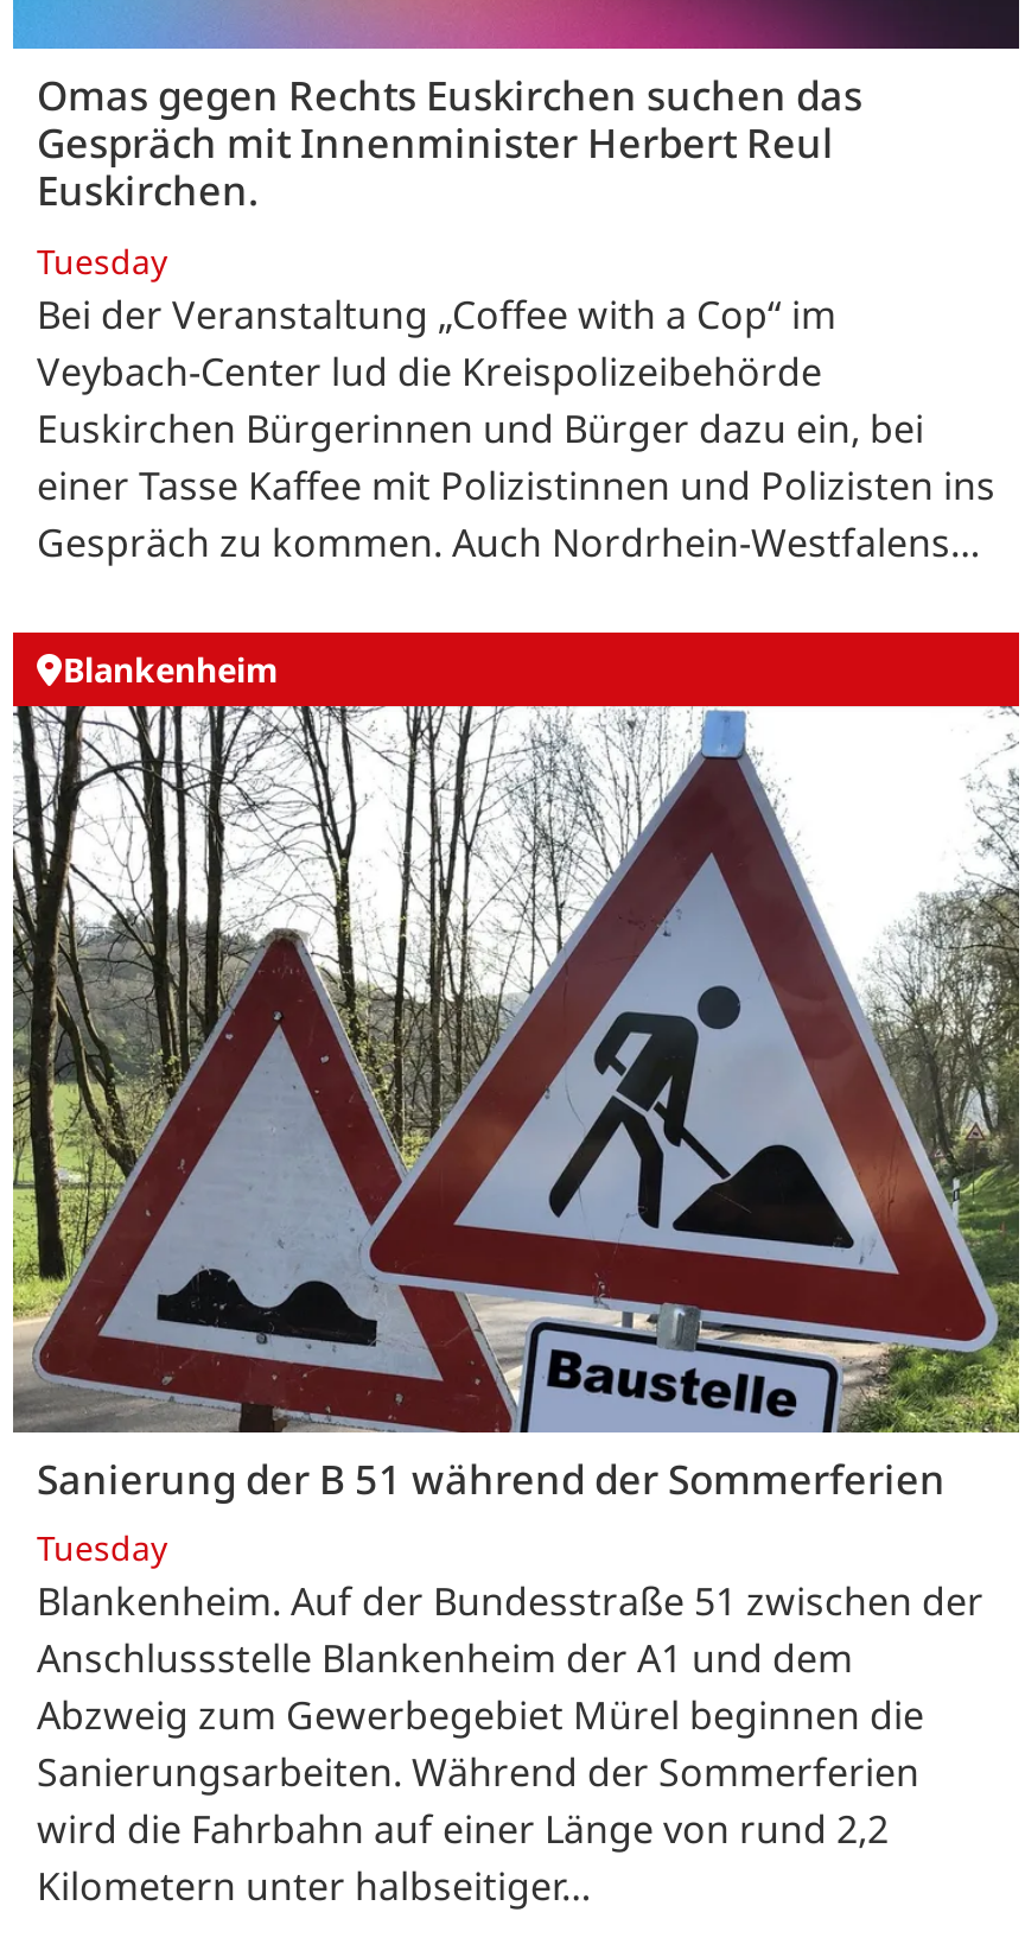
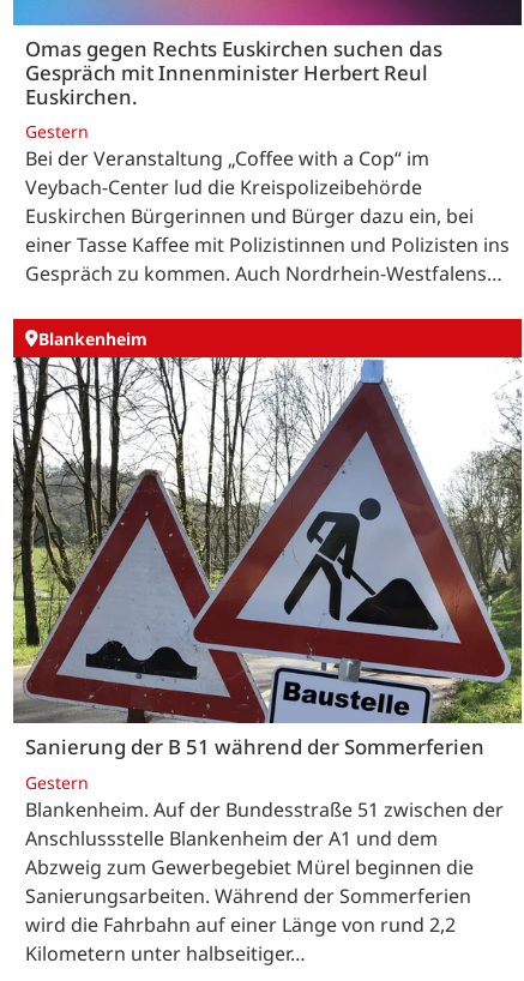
- Tuesday
+ Gestern

- Tuesday
+ Gestern
